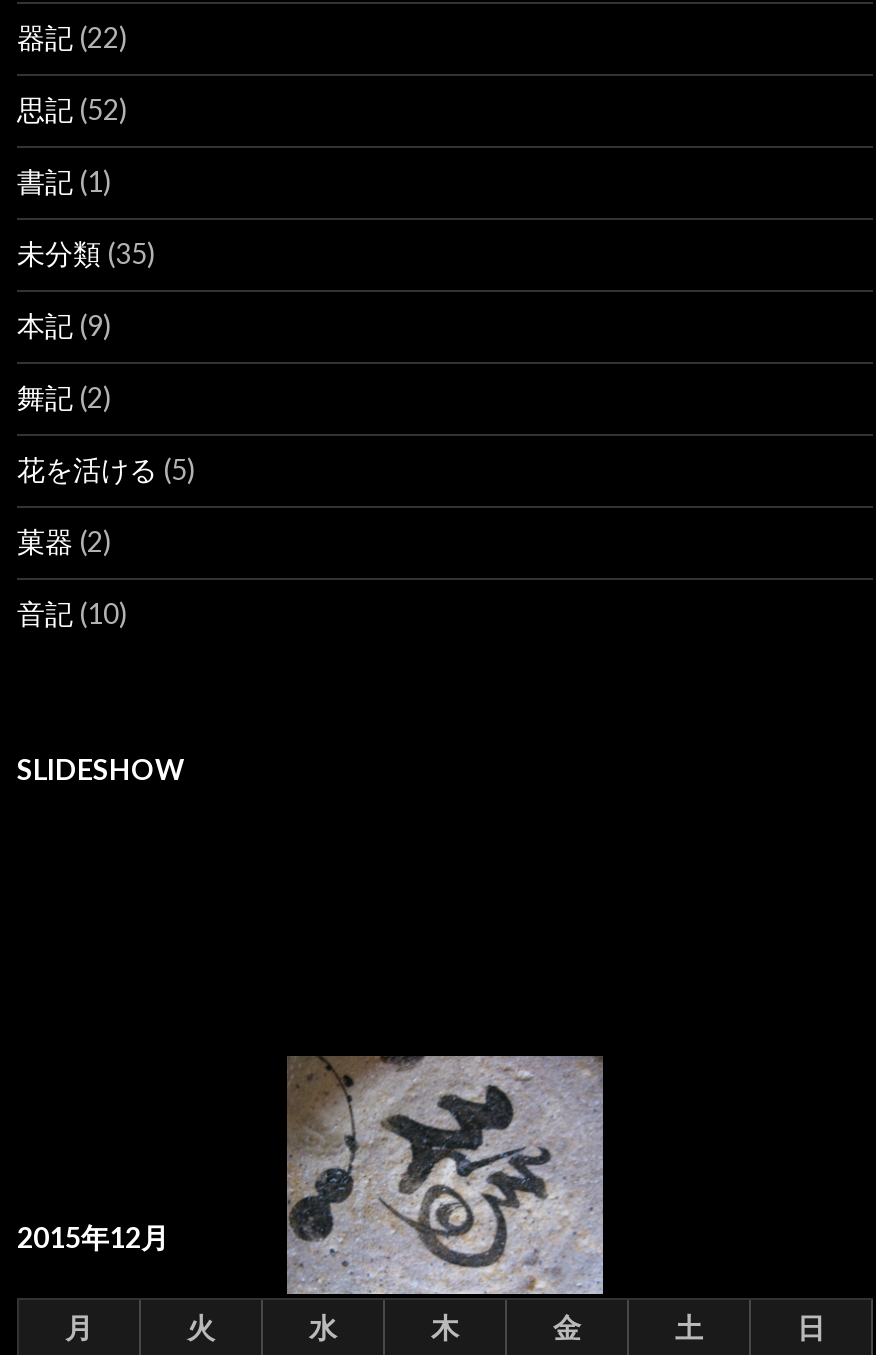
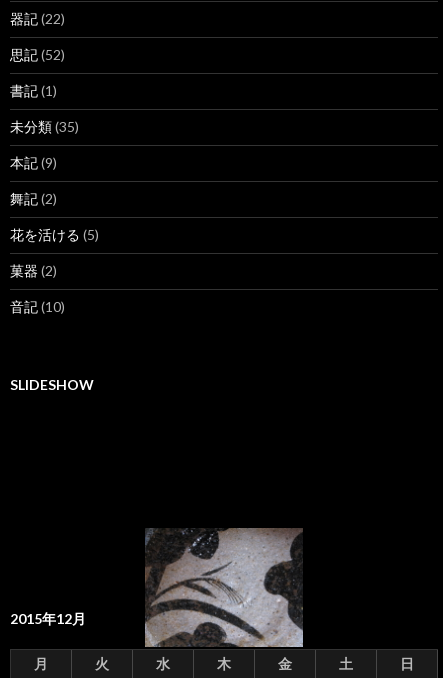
- [image]
+ [image]
